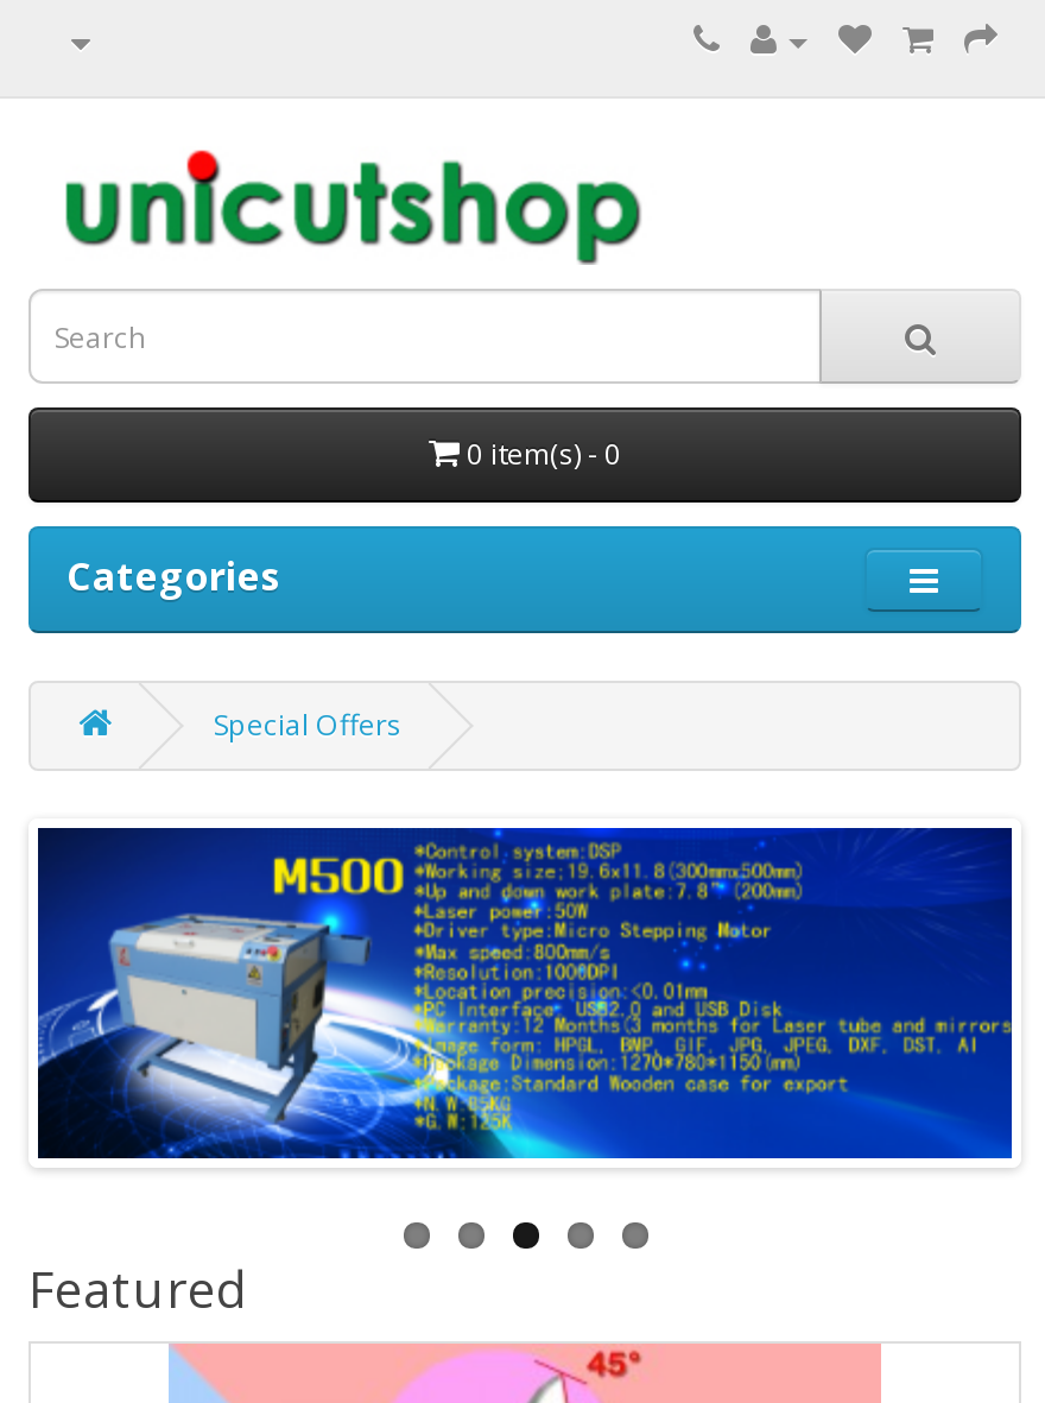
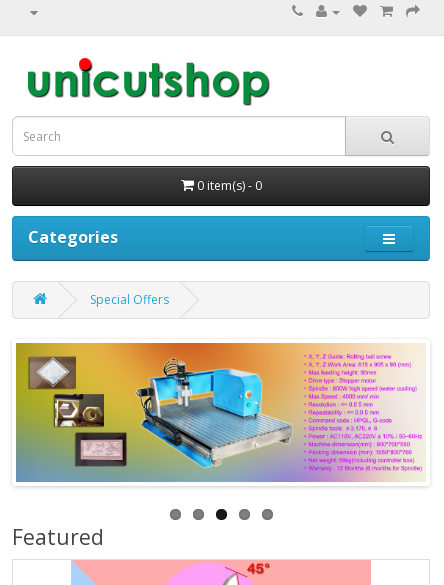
- [image]
+ [image]
